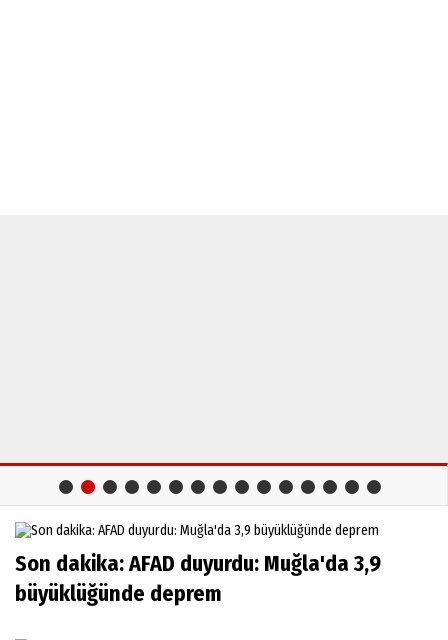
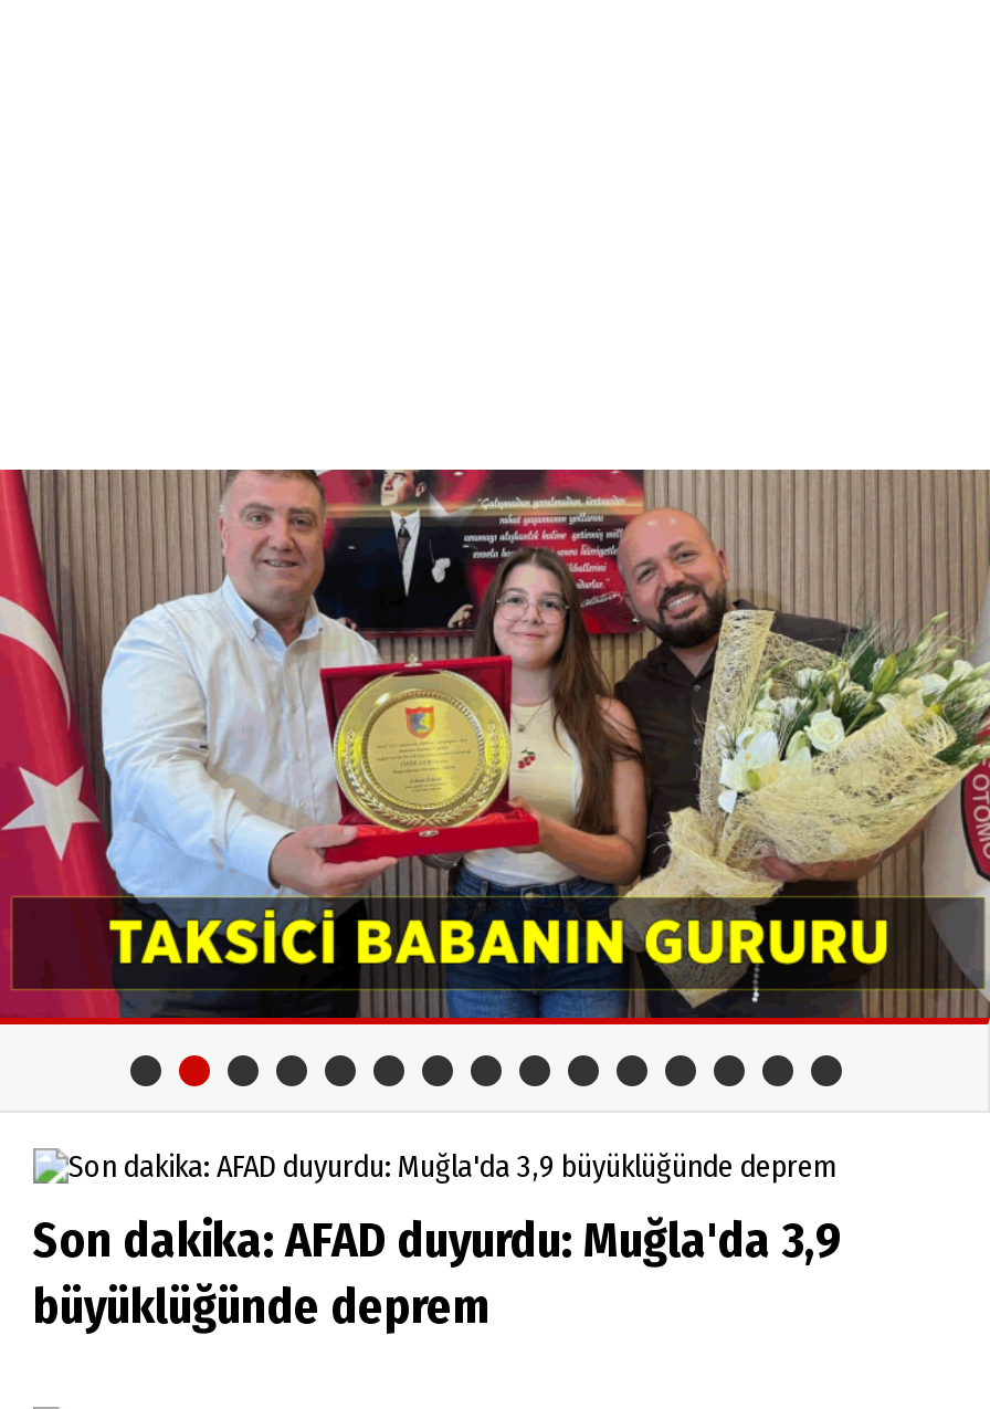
+ [image]
